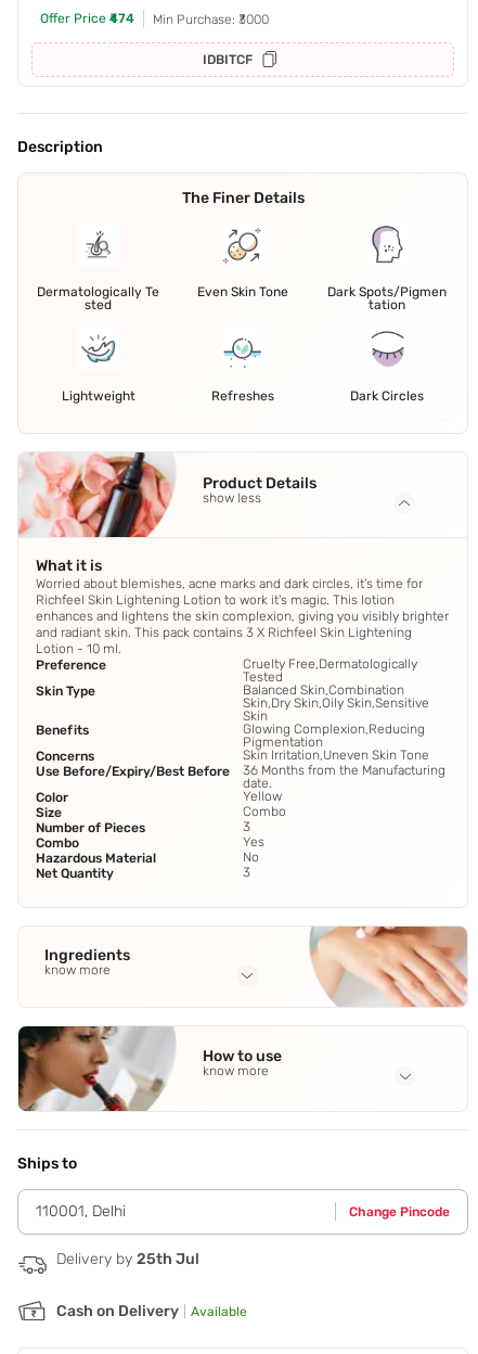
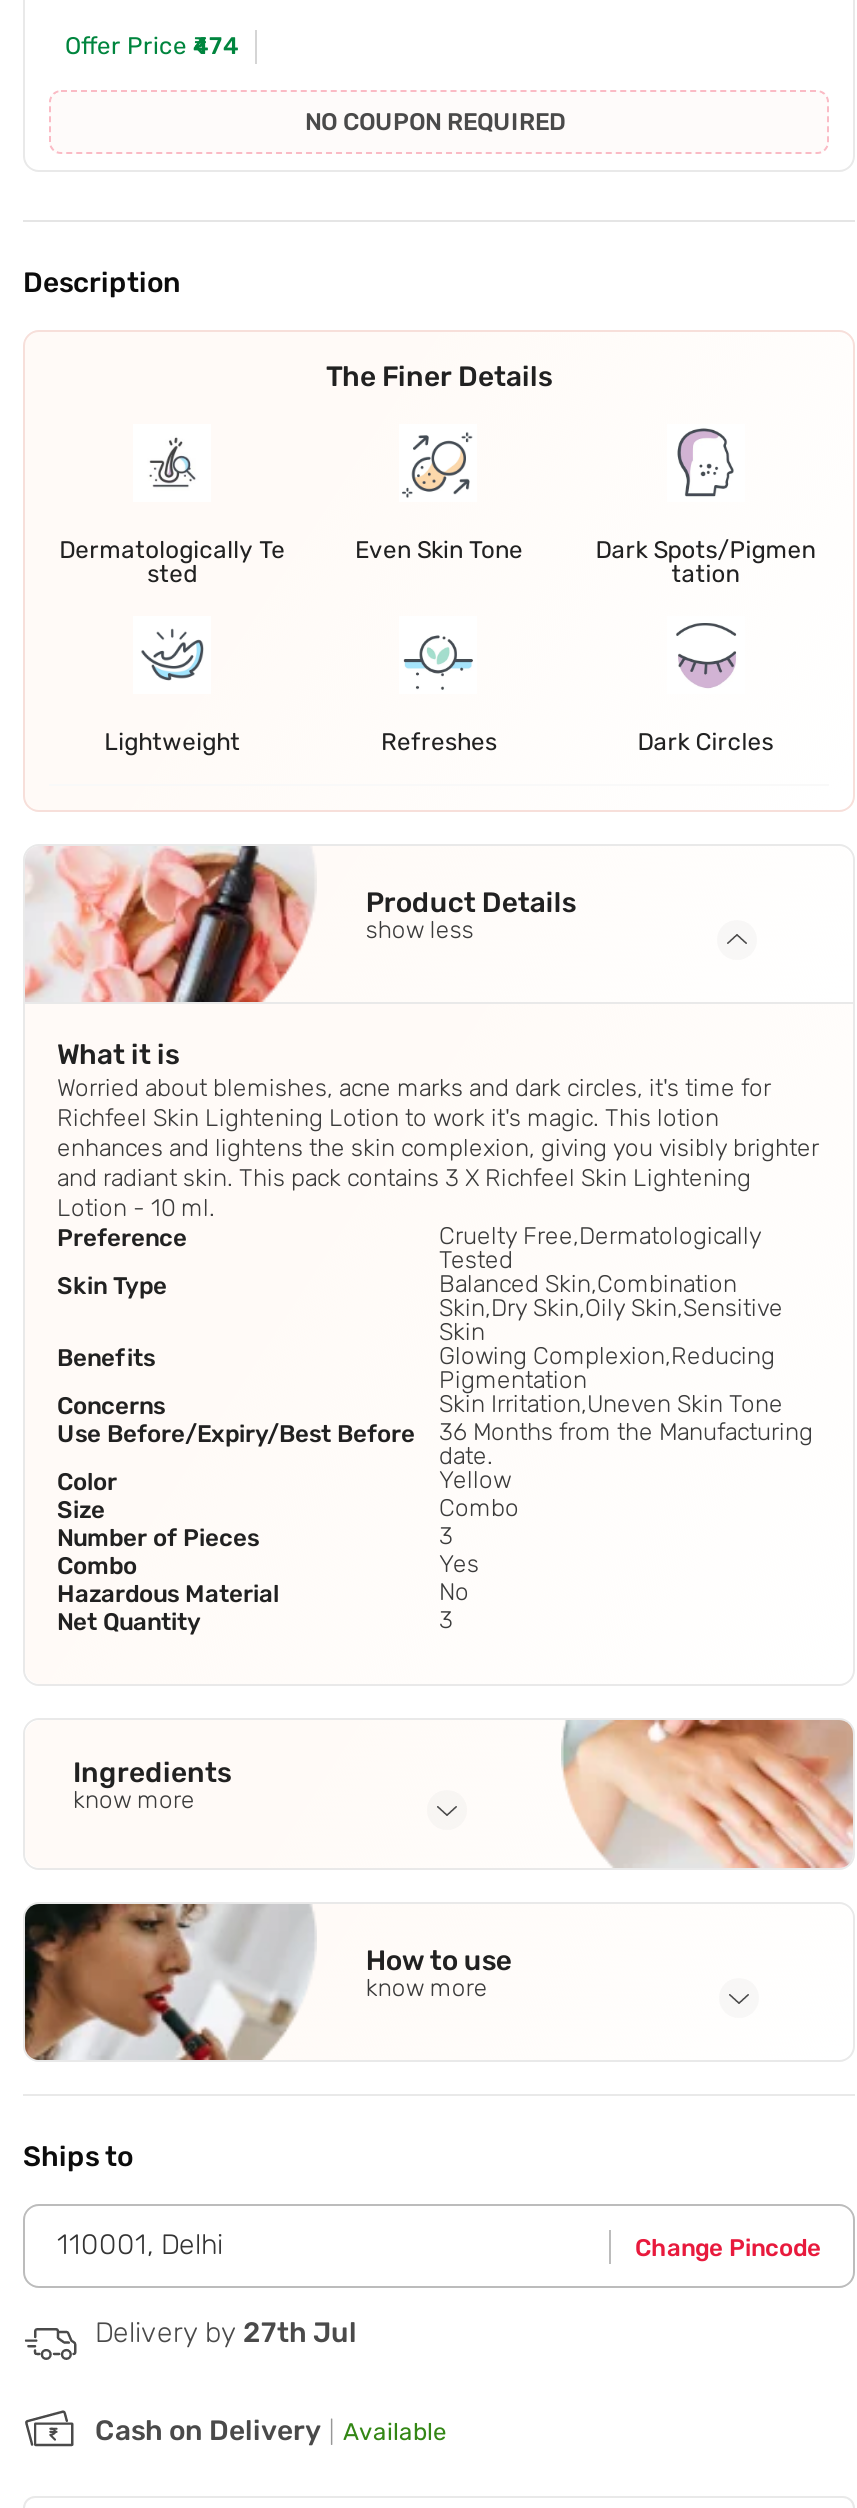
- Min Purchase: ₹3000
- IDBITCF
+ NO COUPON REQUIRED

- Delivery by 25th Jul
+ Delivery by 27th Jul
